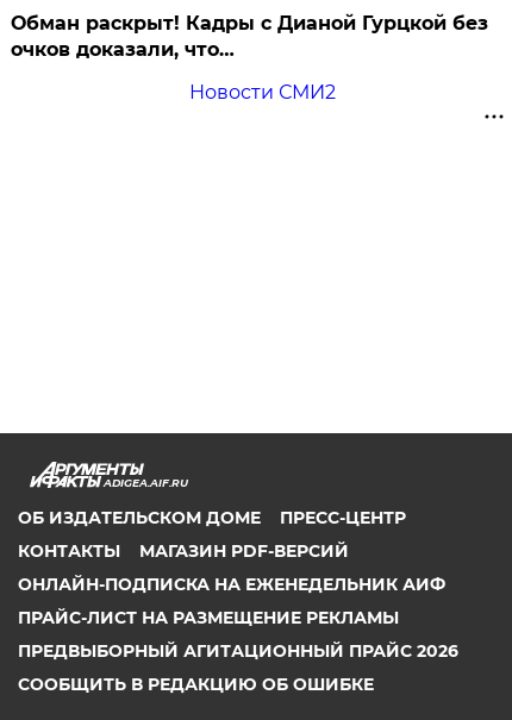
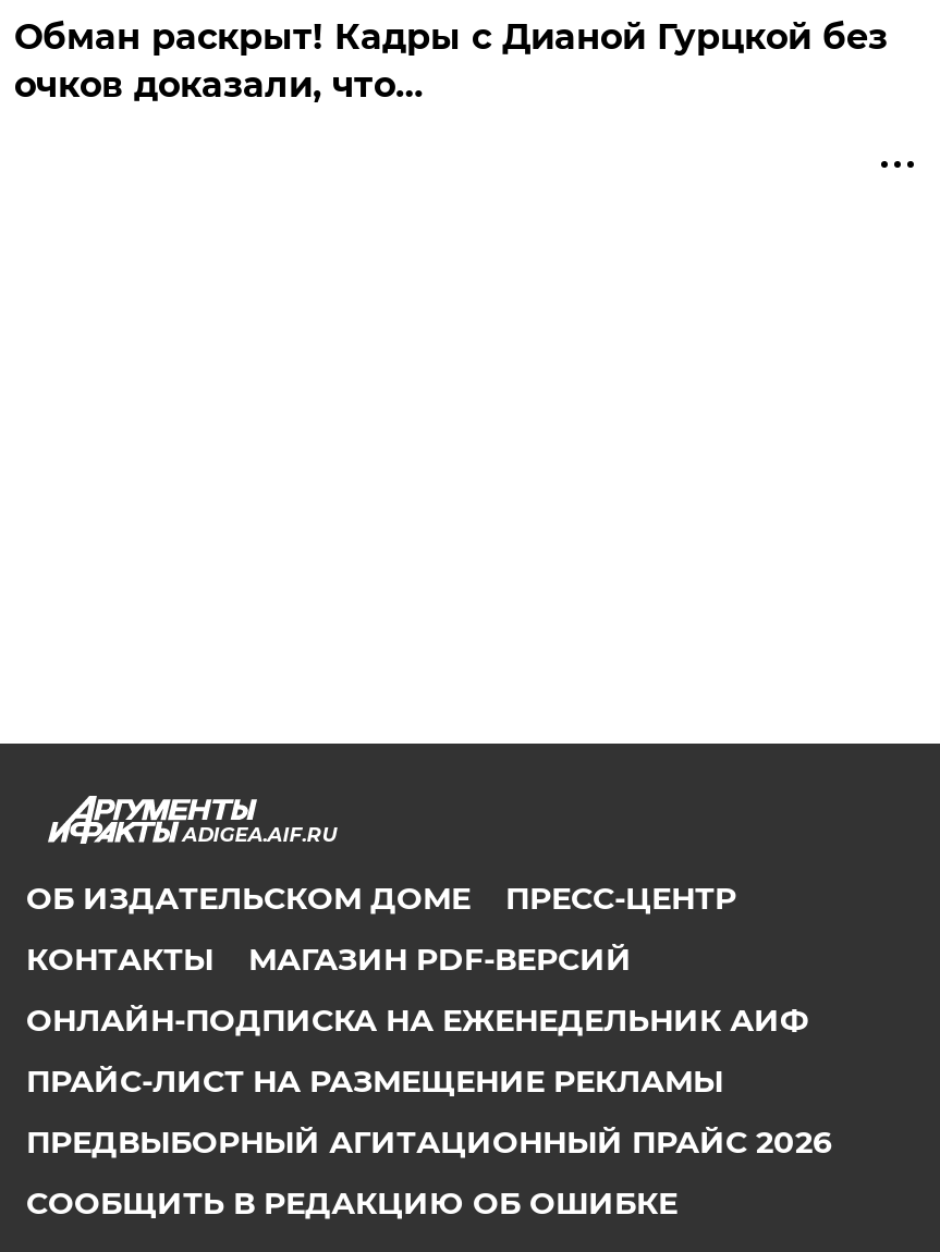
- Новости СМИ2
